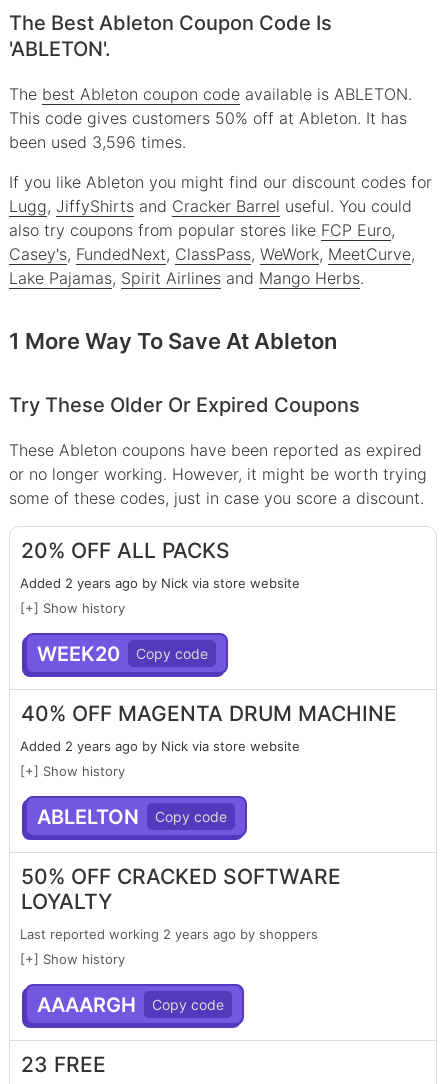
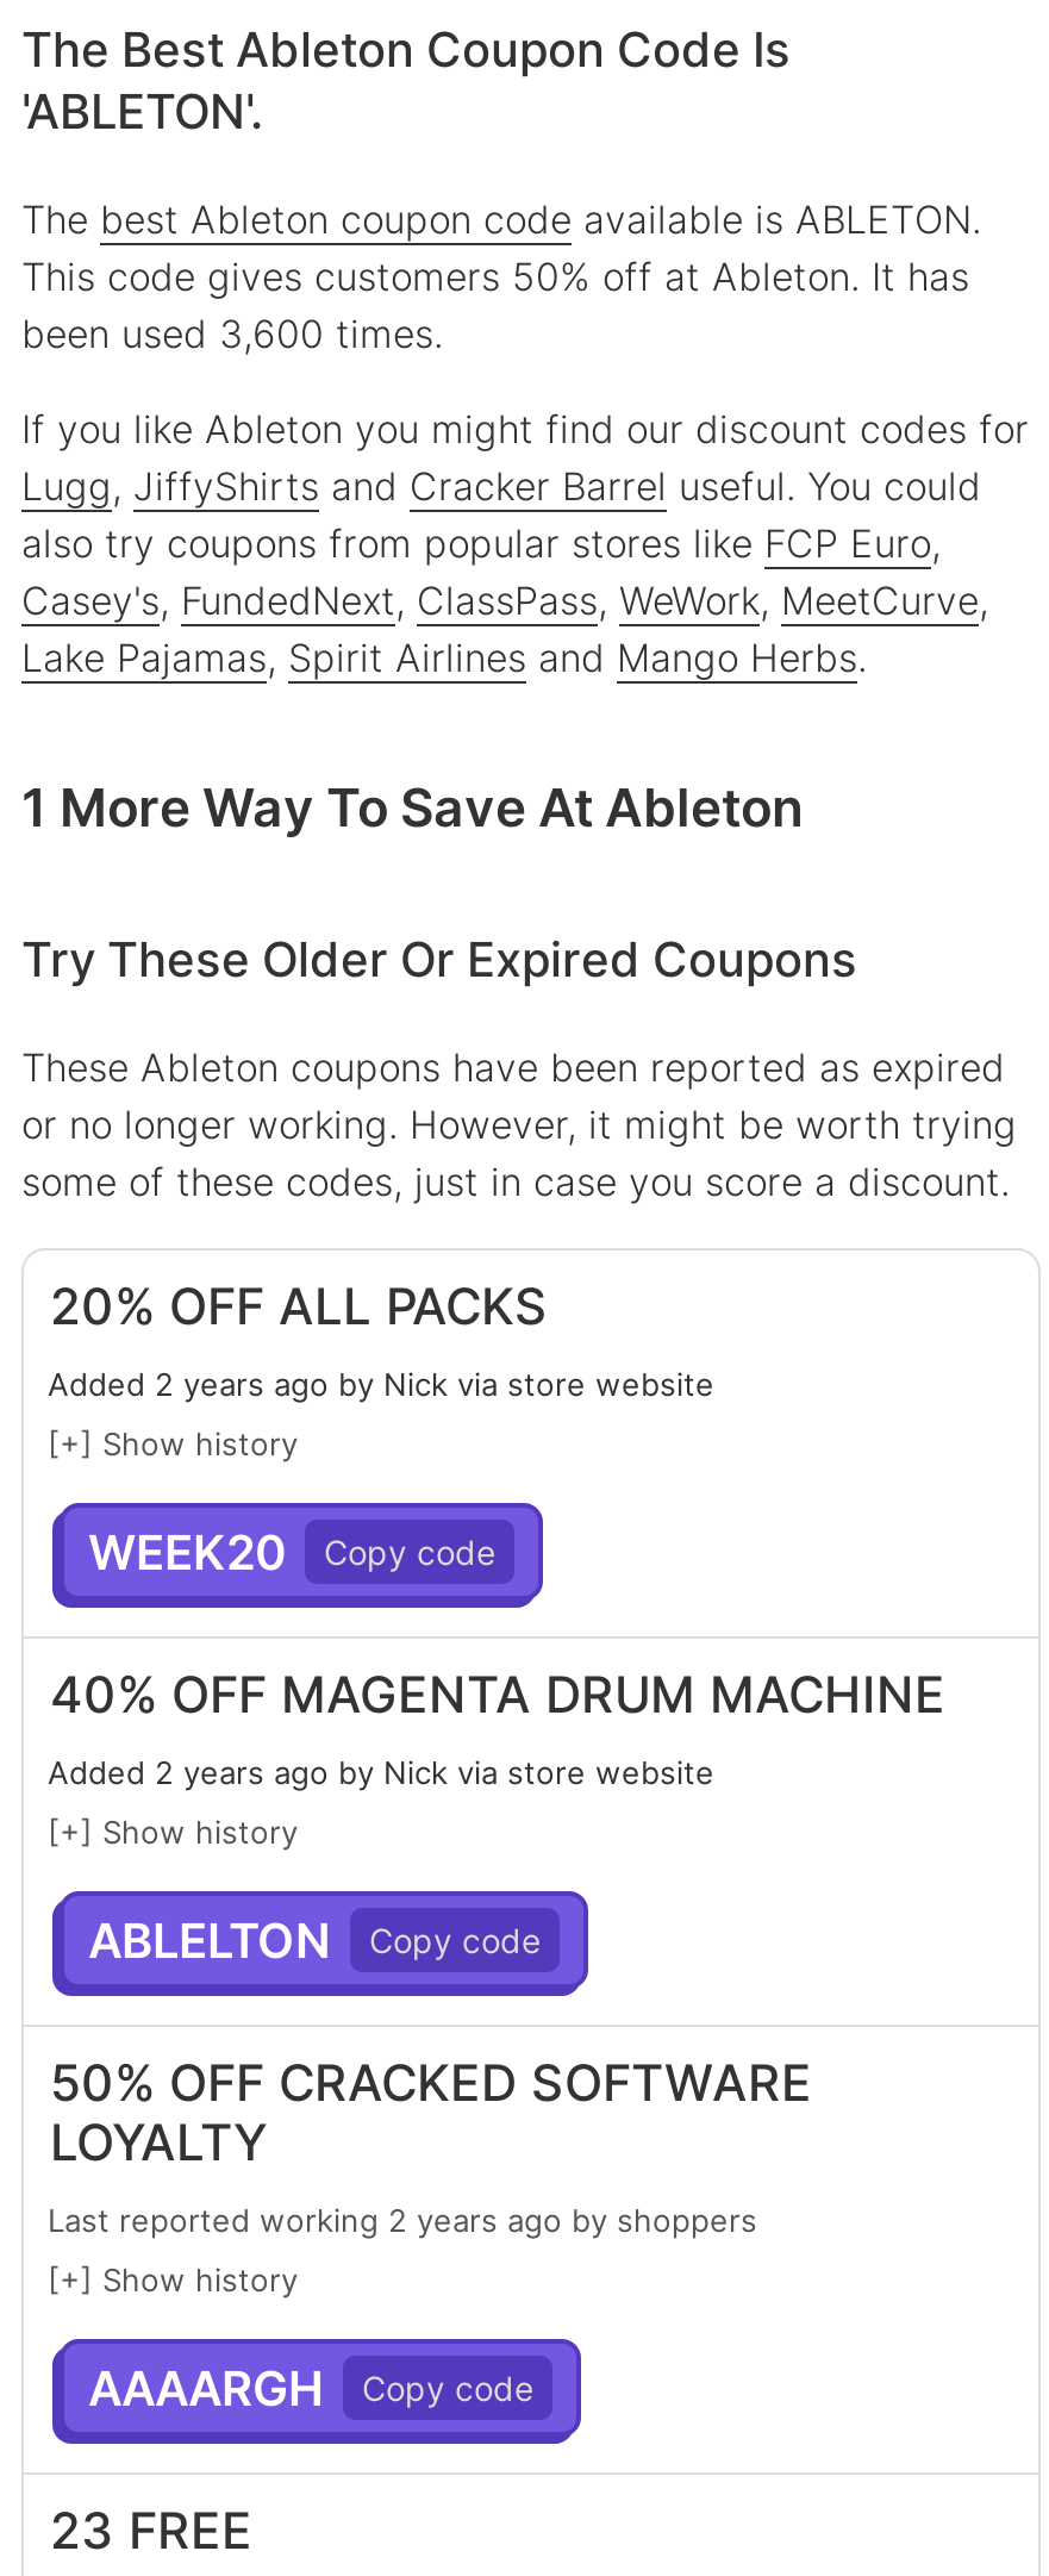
- been used 3,596 times.
+ been used 3,600 times.
